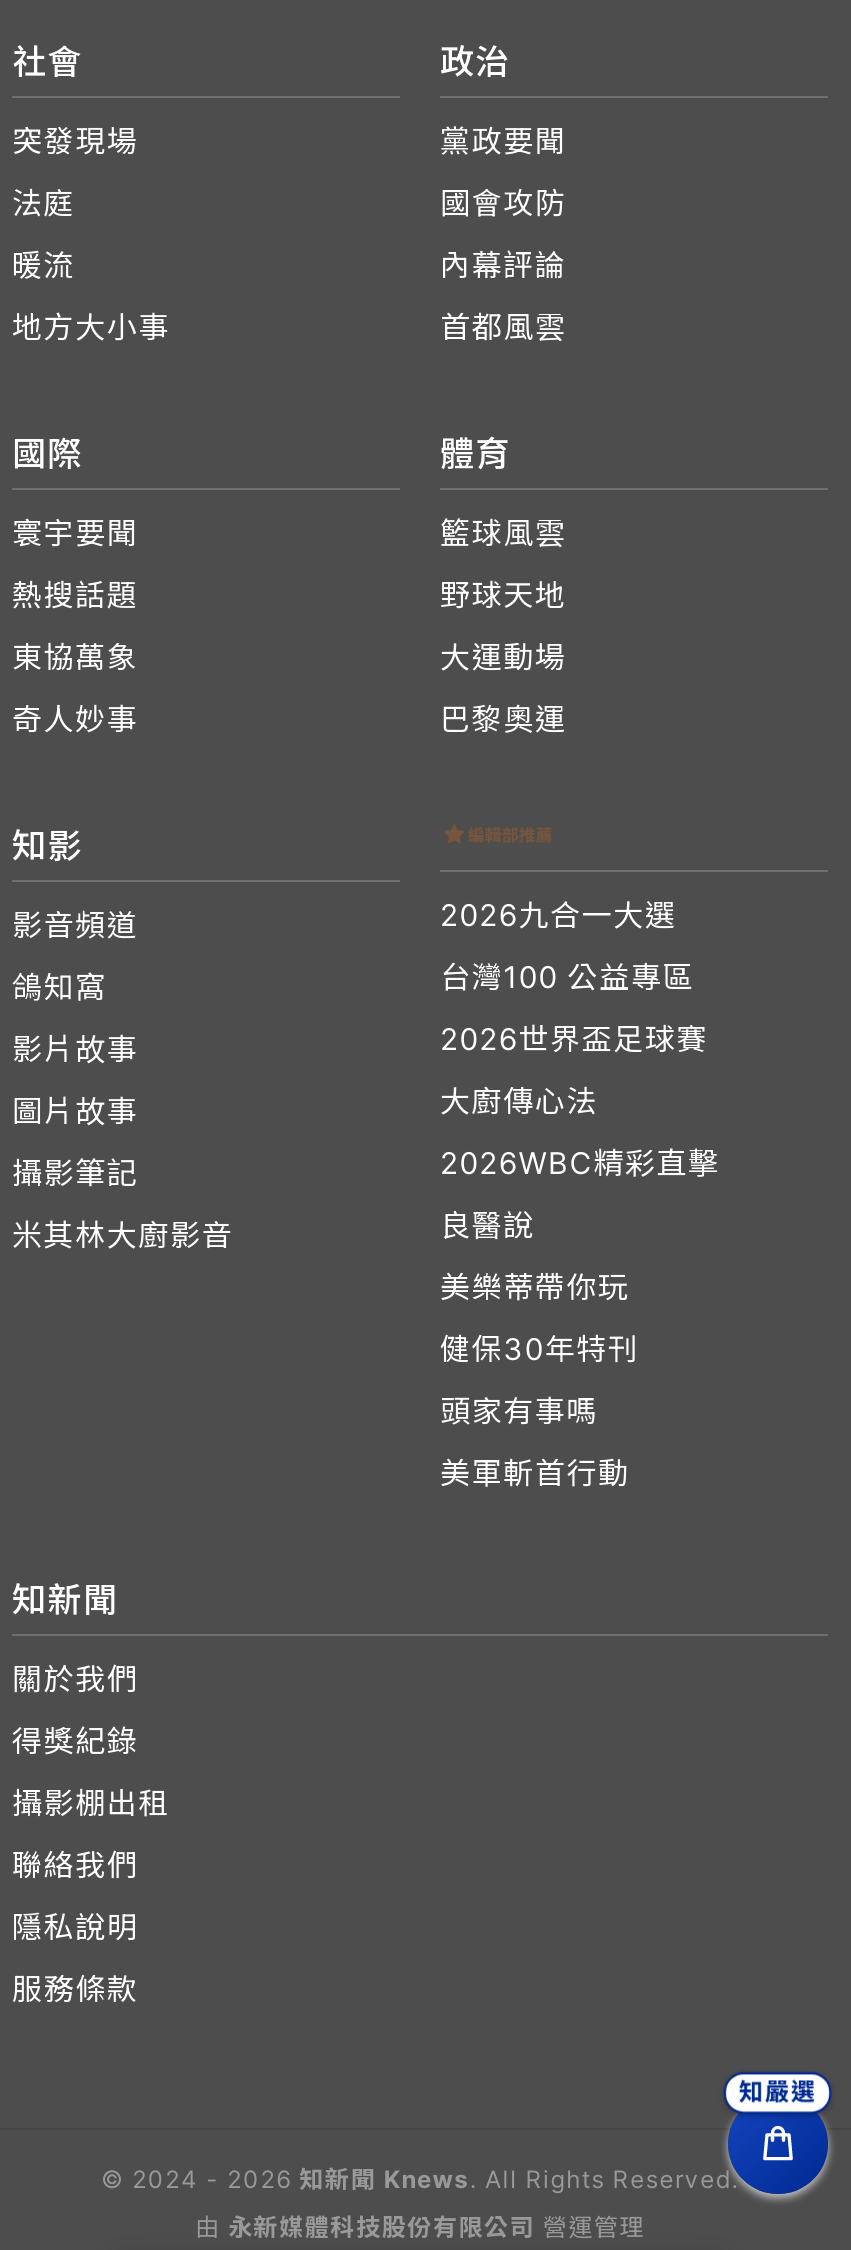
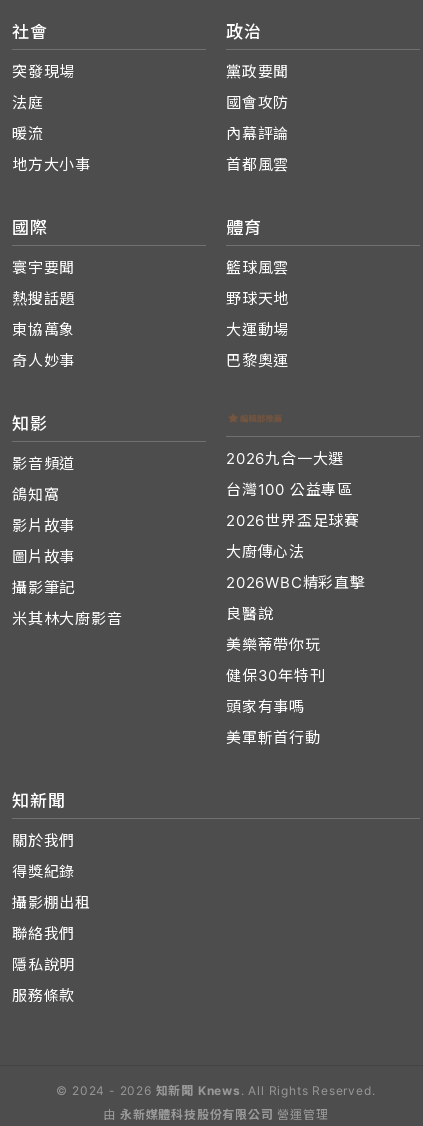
- 知嚴選

- [image]
